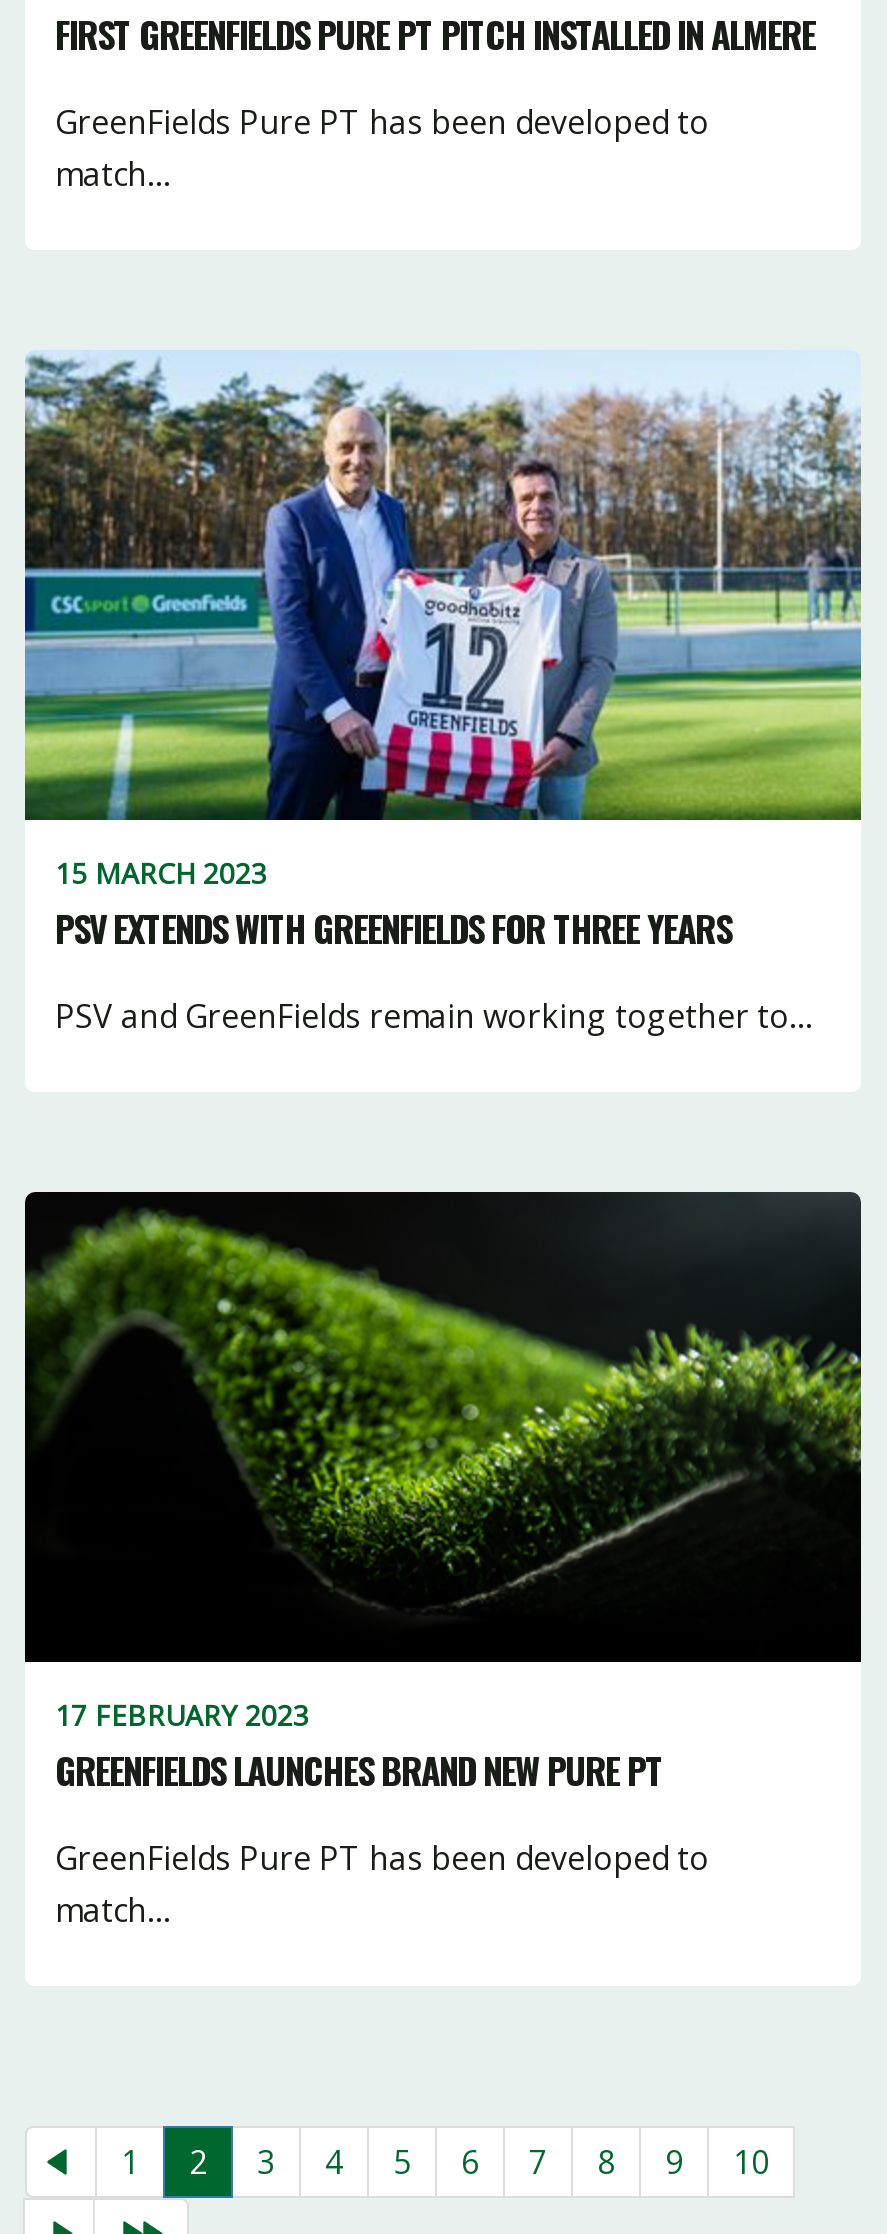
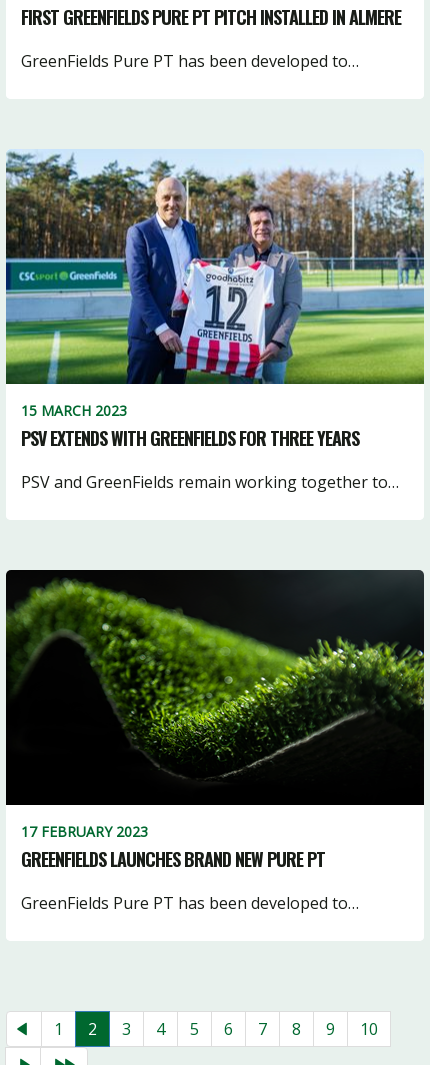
- GreenFields Pure PT has been developed to
- match…
+ GreenFields Pure PT has been developed to…

- GreenFields Pure PT has been developed to
- match…
+ GreenFields Pure PT has been developed to…
